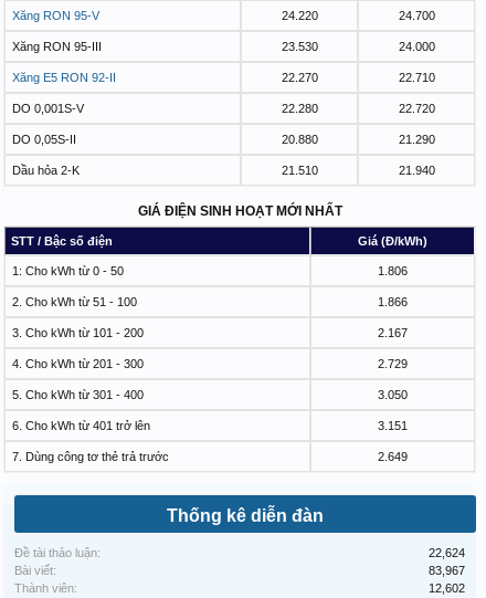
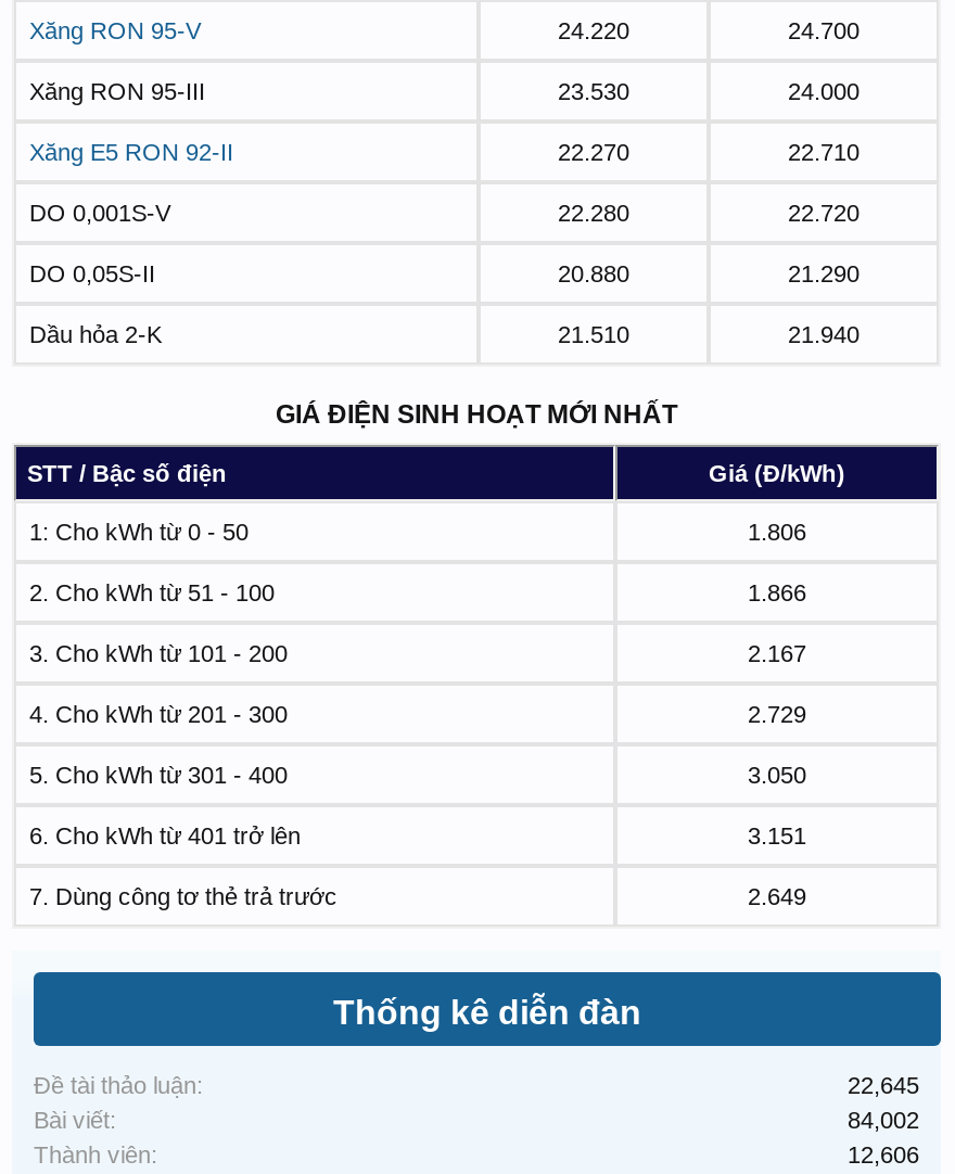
- 22,624
+ 22,645

- 83,967
+ 84,002

- 12,602
+ 12,606
